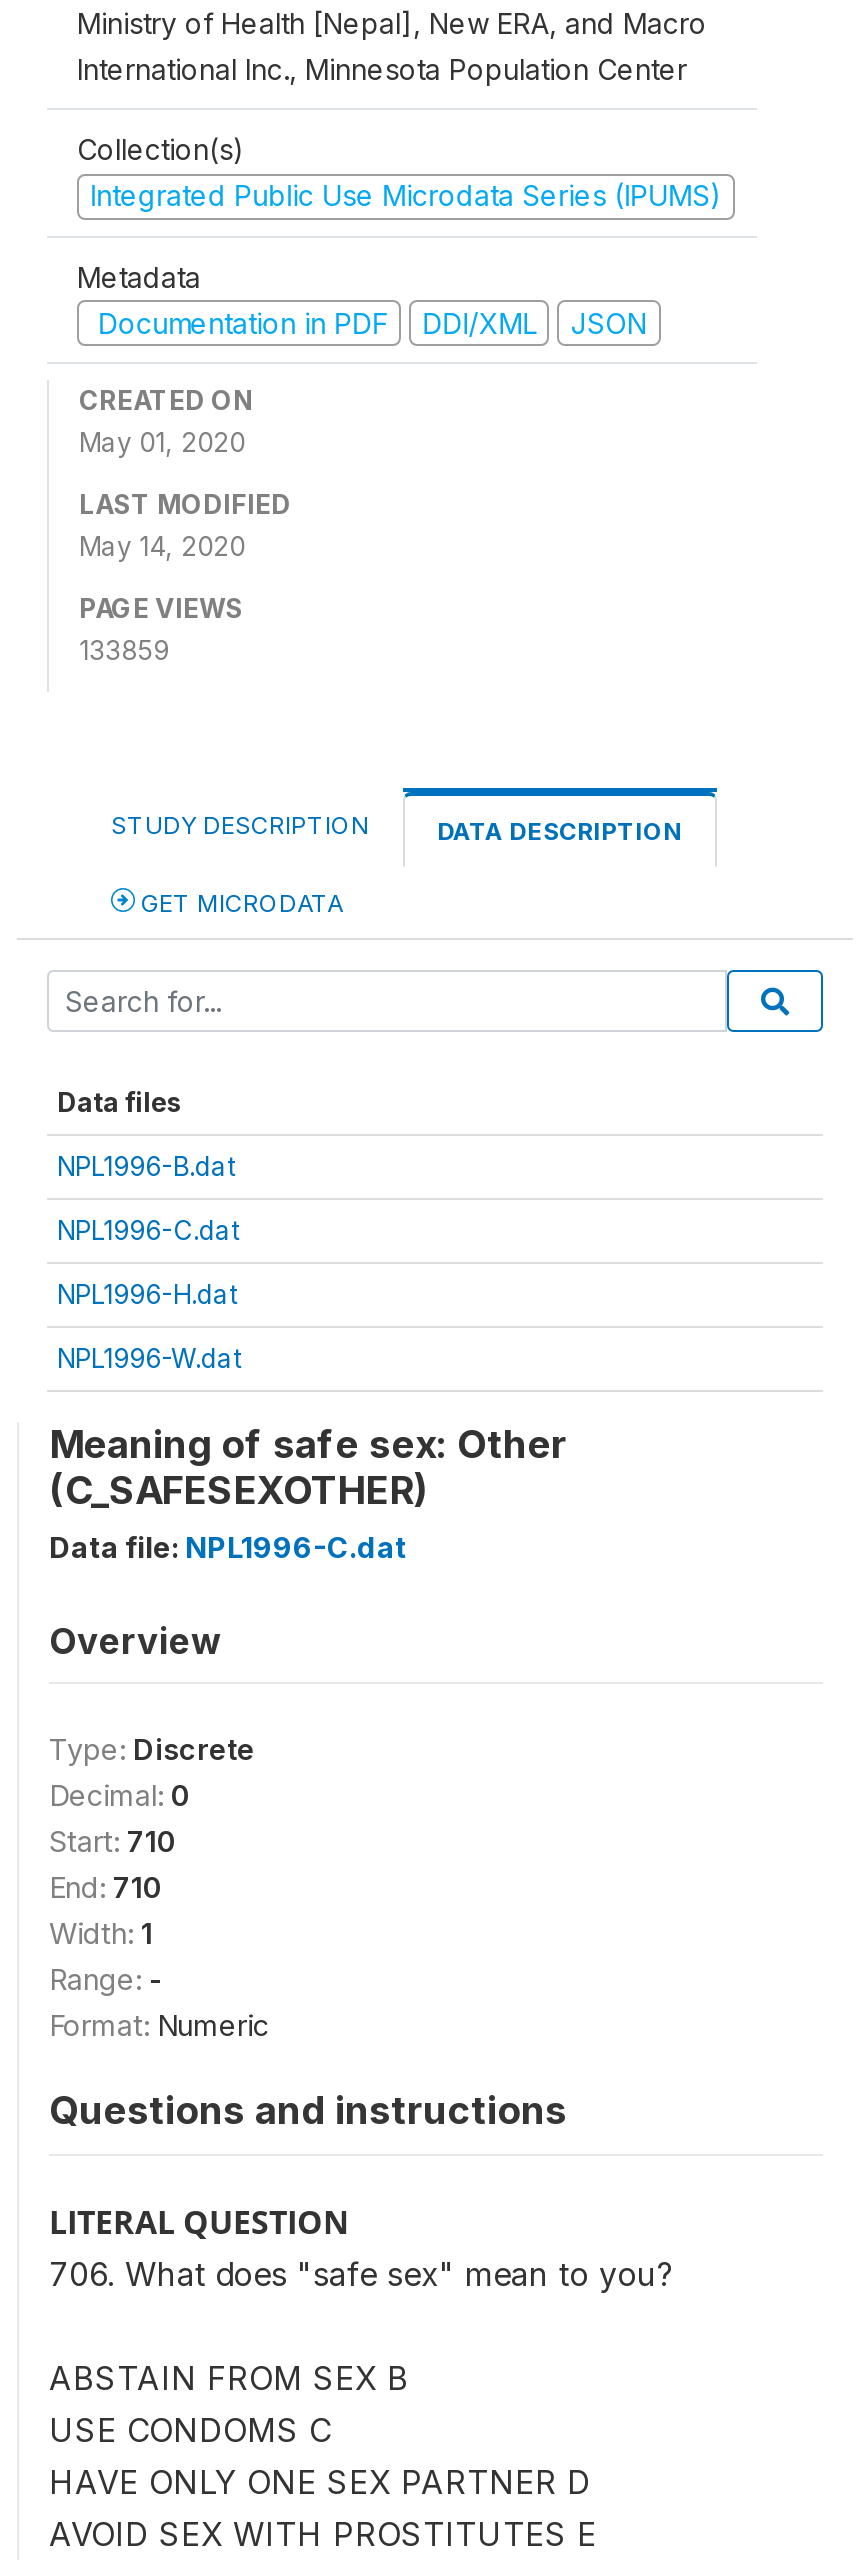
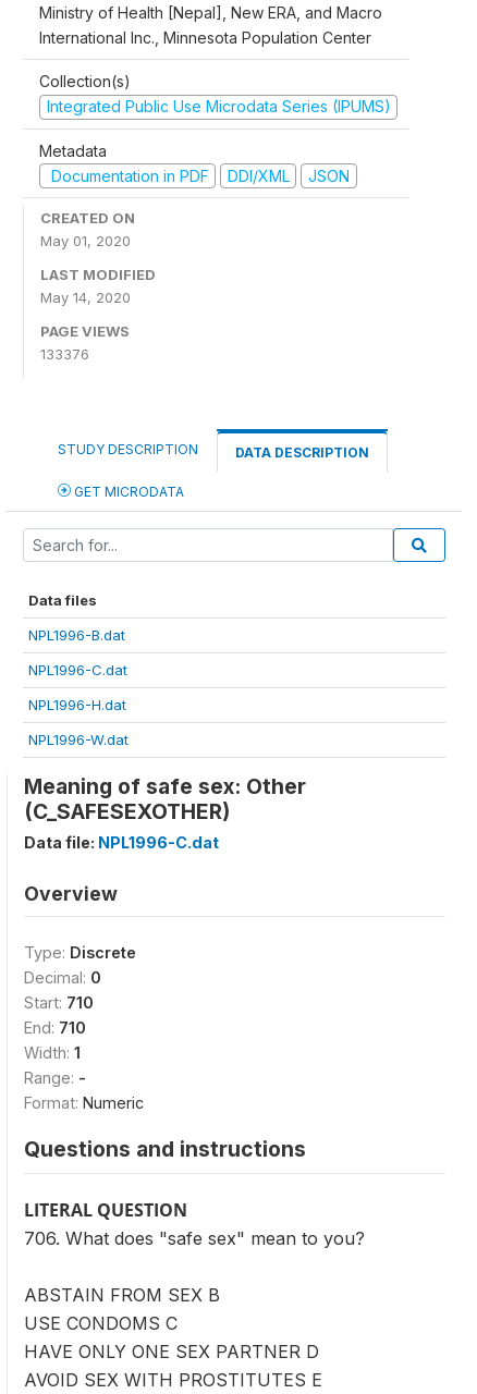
- 133859
+ 133376
